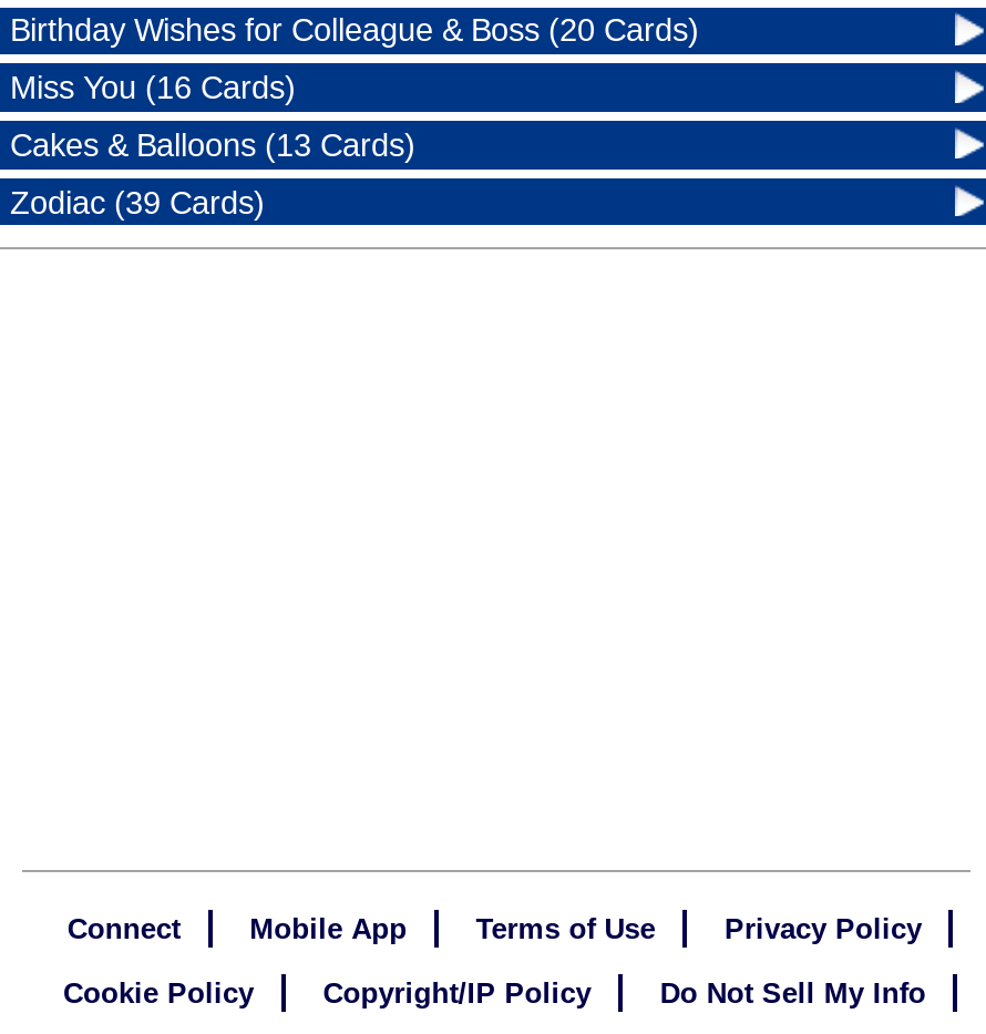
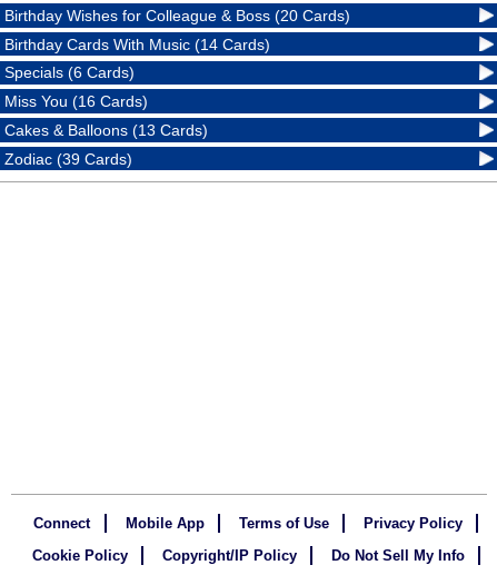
+ Birthday Cards With Music (14 Cards)
+ Specials (6 Cards)
